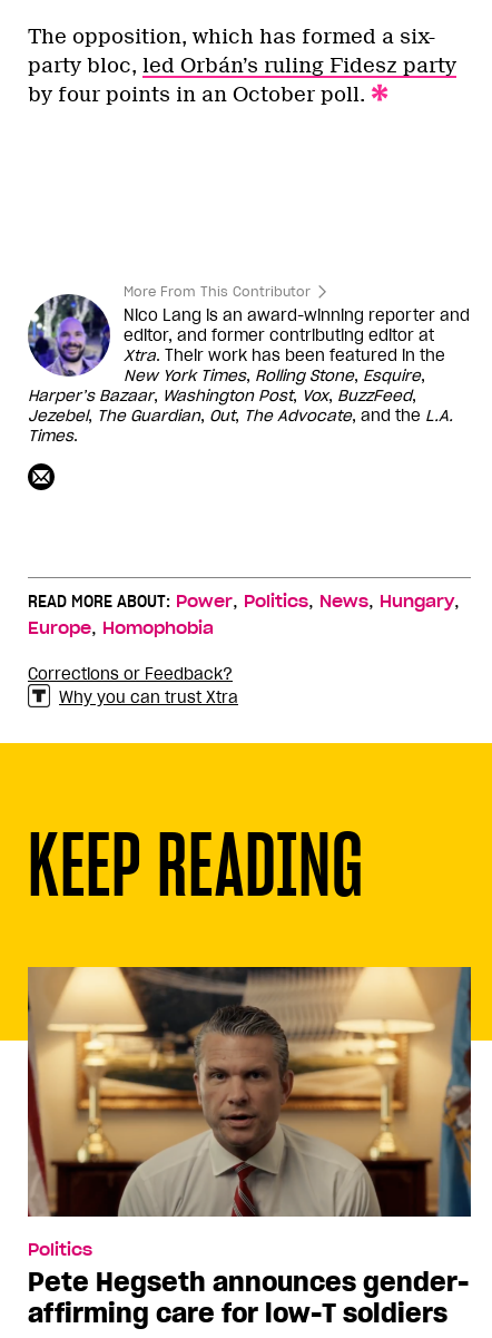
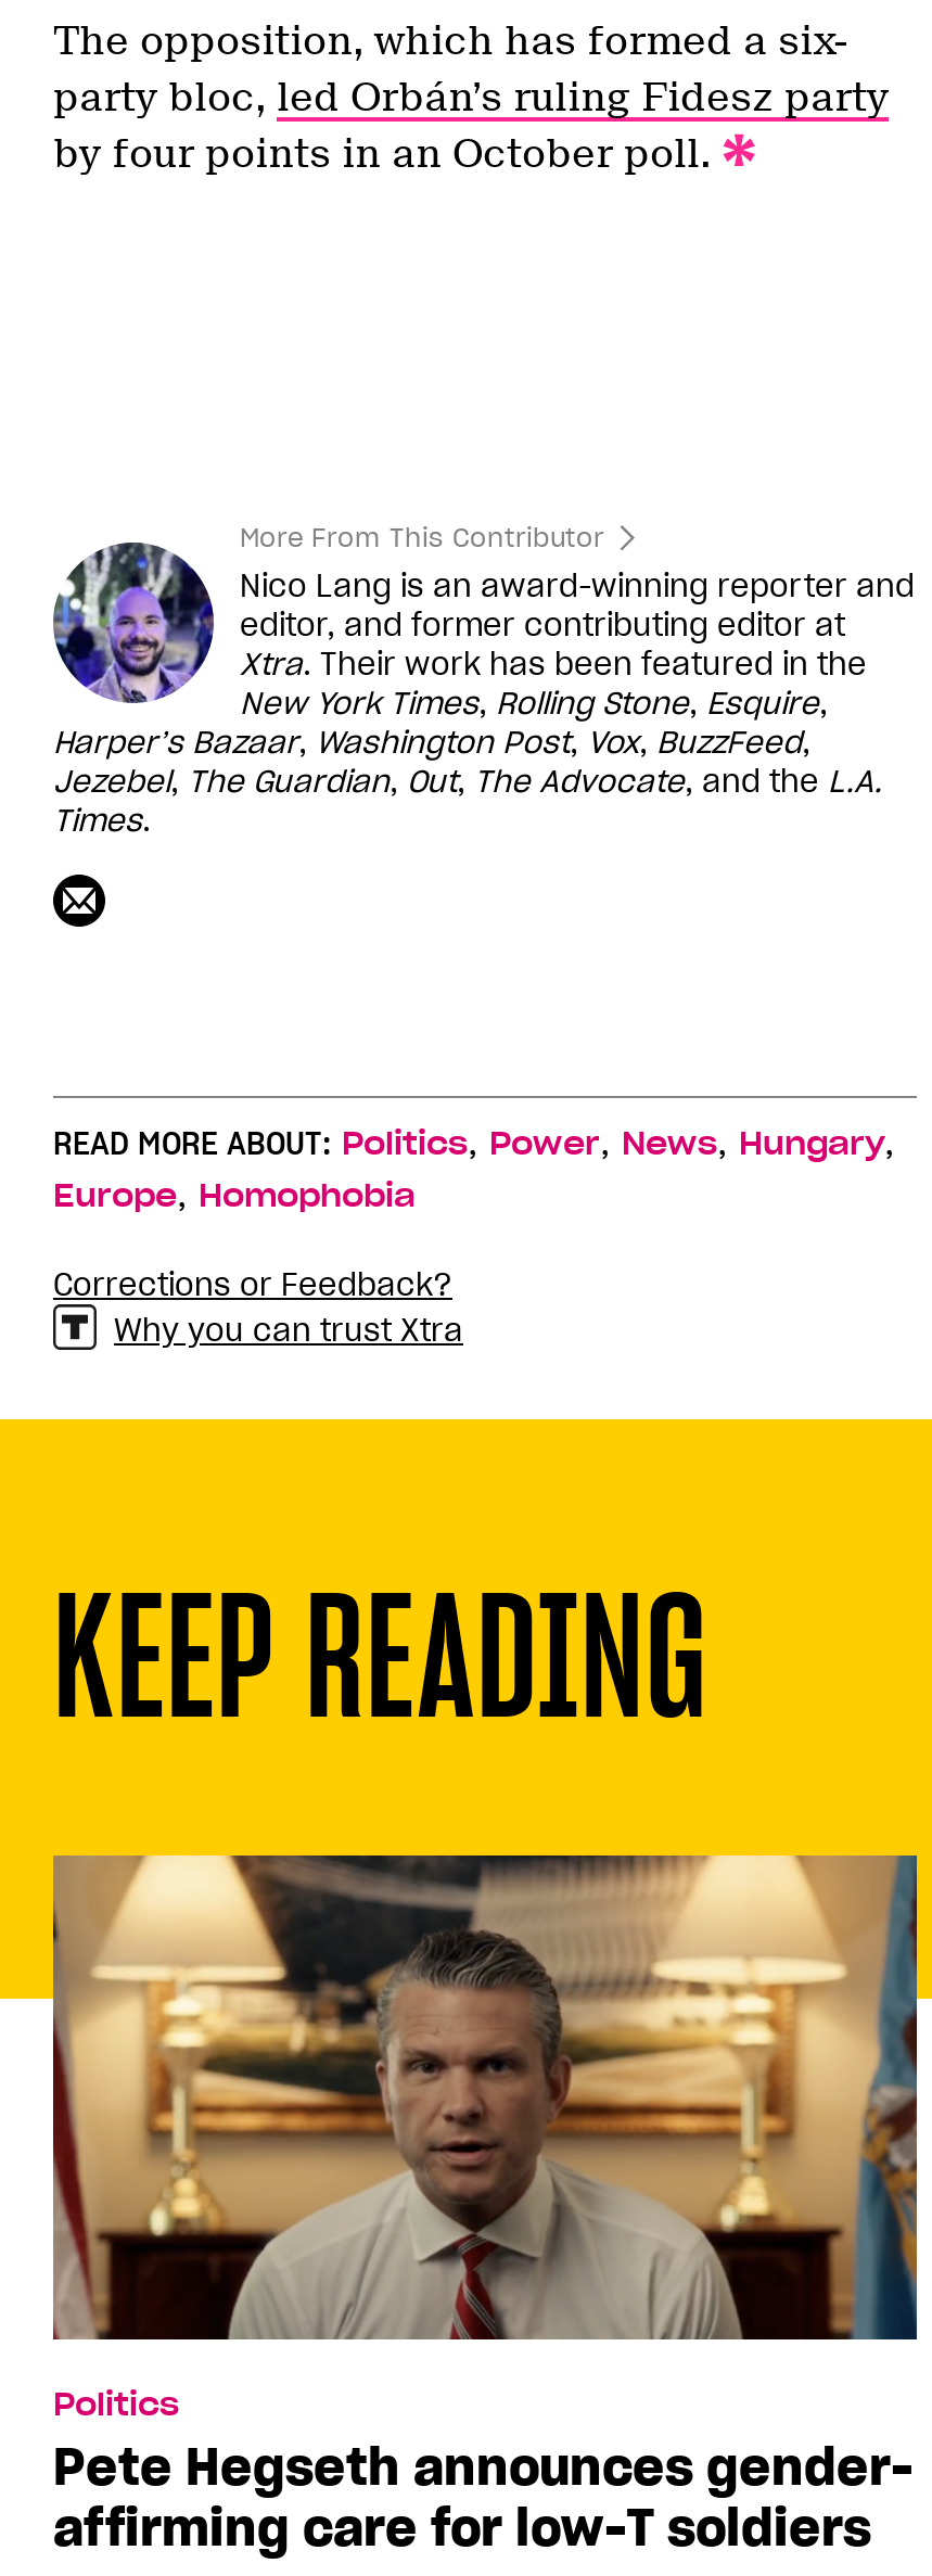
- READ MORE ABOUT: Power, Politics, News, Hungary,
+ READ MORE ABOUT: Politics, Power, News, Hungary,
